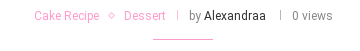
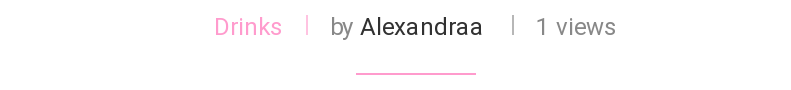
- Cake Recipe
- Dessert
+ Drinks

- 0 views
+ 1 views
